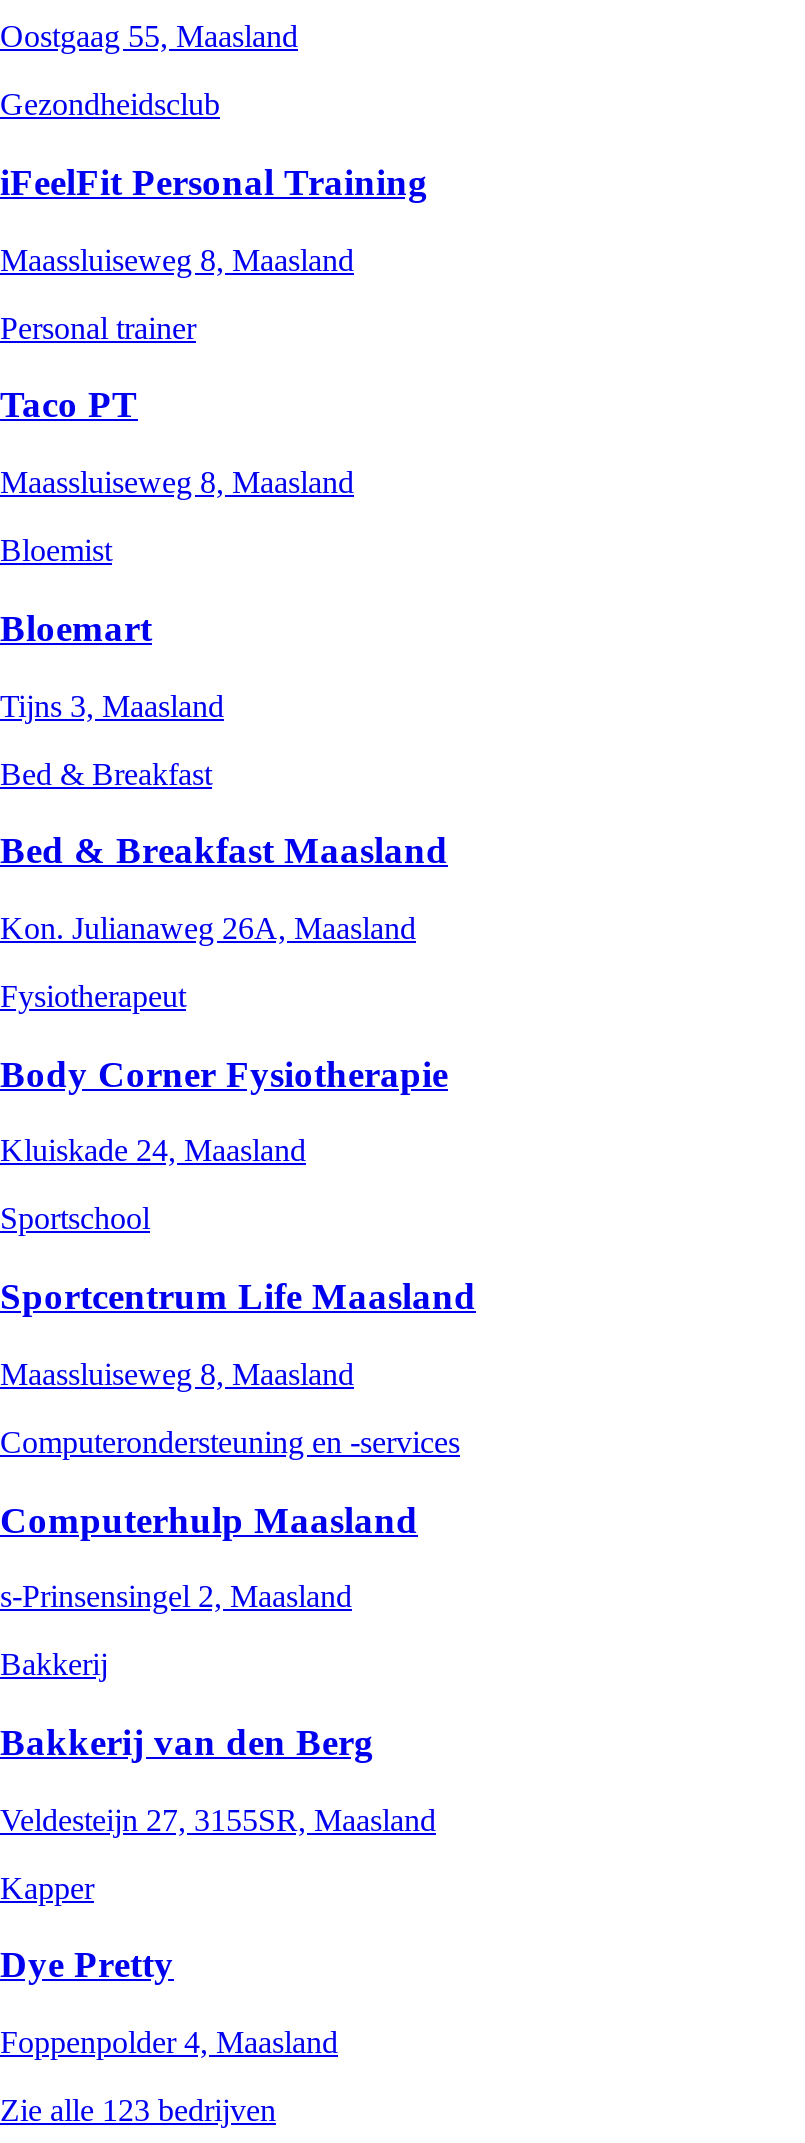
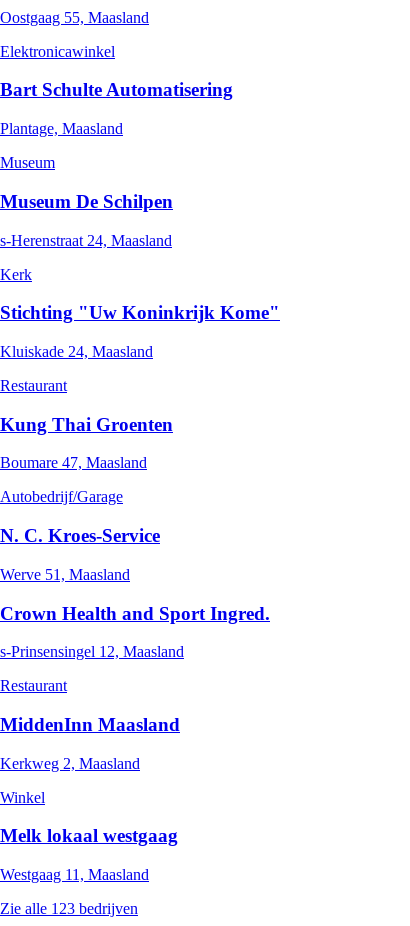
- Gezondheidsclub
- iFeelFit Personal Training
- Maassluiseweg 8, Maasland
- Personal trainer
- Taco PT
- Maassluiseweg 8, Maasland
- Bloemist
- Bloemart
- Tijns 3, Maasland
- Bed & Breakfast
- Bed & Breakfast Maasland
- Kon. Julianaweg 26A, Maasland
- Fysiotherapeut
- Body Corner Fysiotherapie
+ Elektronicawinkel
+ Bart Schulte Automatisering
+ Plantage, Maasland
+ Museum
+ Museum De Schilpen
+ s-Herenstraat 24, Maasland
+ Kerk
+ Stichting "Uw Koninkrijk Kome"

moved up: Kluiskade 24, Maasland

- Sportschool
- Sportcentrum Life Maasland
- Maassluiseweg 8, Maasland
- Computerondersteuning en -services
- Computerhulp Maasland
- s-Prinsensingel 2, Maasland
- Bakkerij
- Bakkerij van den Berg
- Veldesteijn 27, 3155SR, Maasland
- Kapper
- Dye Pretty
- Foppenpolder 4, Maasland
+ Restaurant
+ Kung Thai Groenten
+ Boumare 47, Maasland
+ Autobedrijf/Garage
+ N. C. Kroes-Service
+ Werve 51, Maasland
+ Crown Health and Sport Ingred.
+ s-Prinsensingel 12, Maasland
+ Restaurant
+ MiddenInn Maasland
+ Kerkweg 2, Maasland
+ Winkel
+ Melk lokaal westgaag
+ Westgaag 11, Maasland
